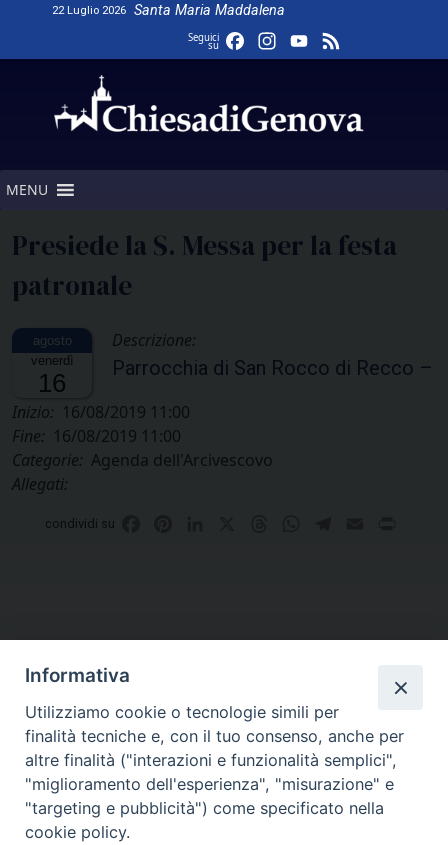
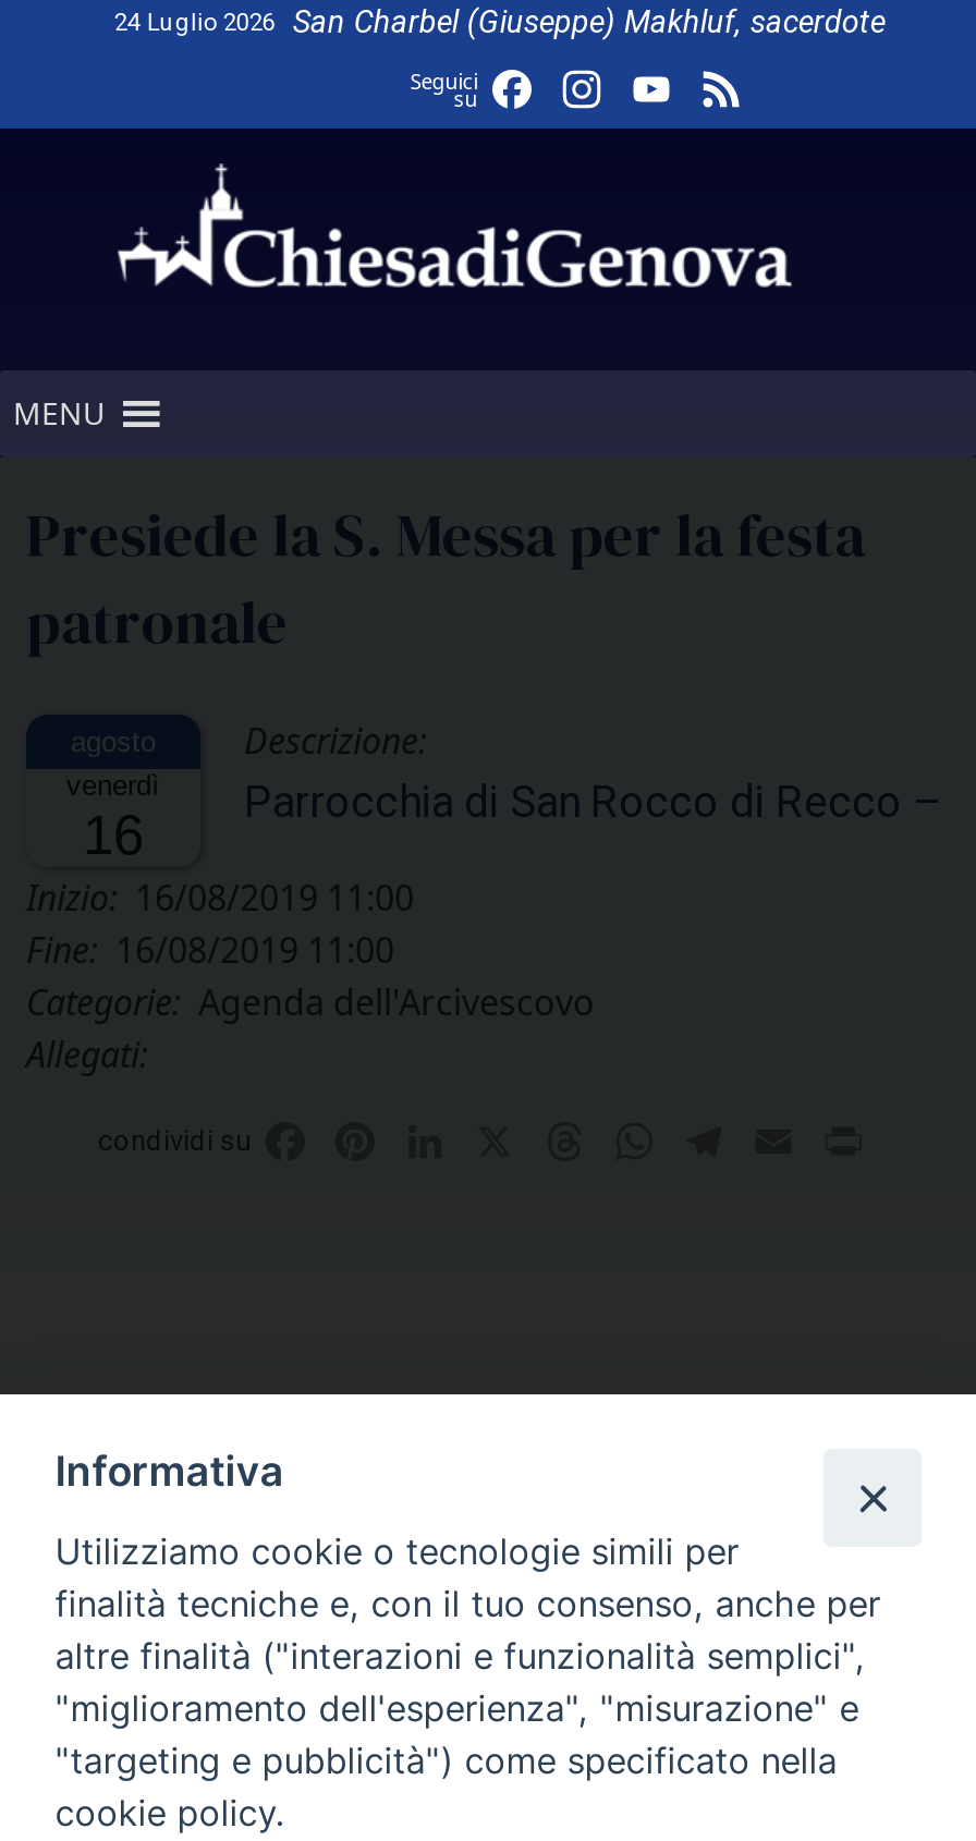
- 22 Luglio 2026
- Santa Maria Maddalena
+ 24 Luglio 2026
+ San Charbel (Giuseppe) Makhluf, sacerdote
